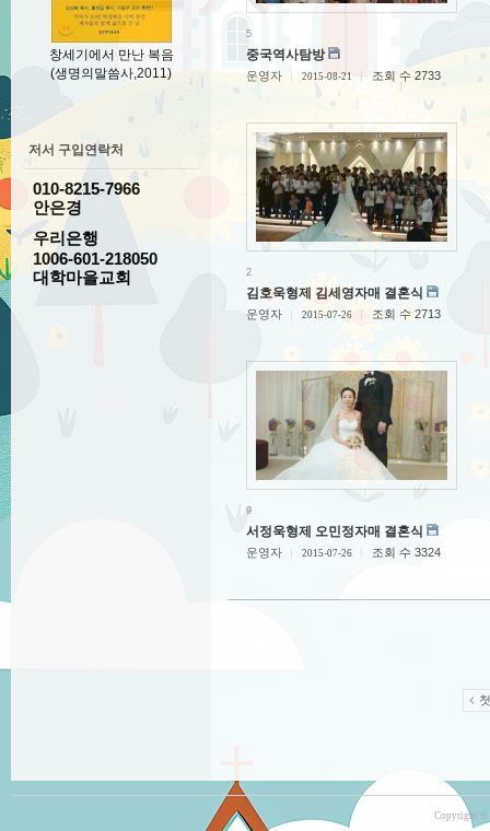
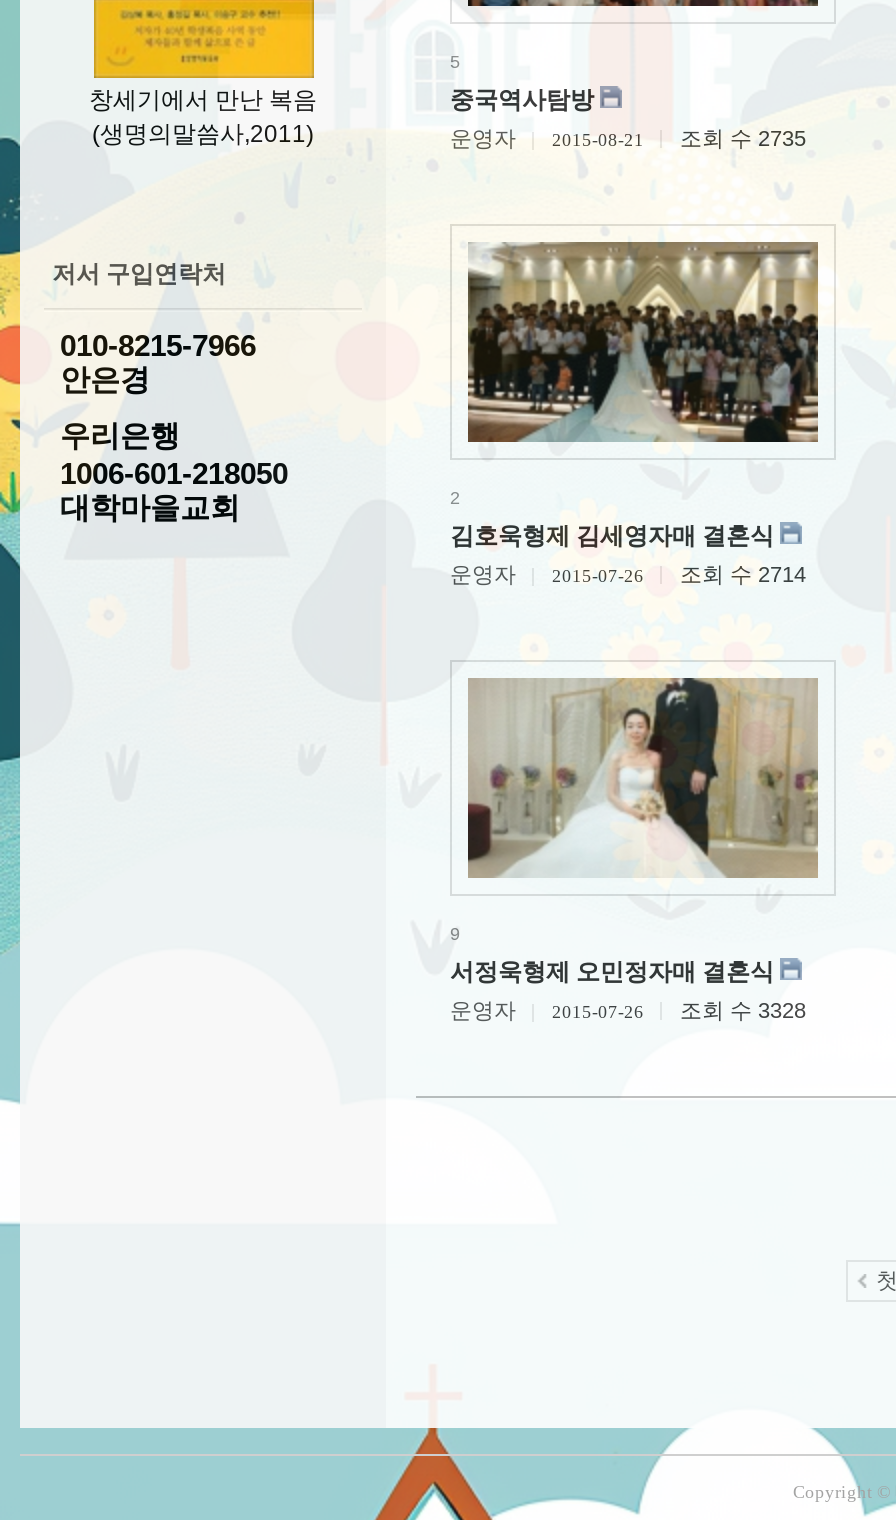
- 운영자 2015-08-21 조회 수 2733
+ 운영자 2015-08-21 조회 수 2735

- 운영자 2015-07-26 조회 수 2713
+ 운영자 2015-07-26 조회 수 2714

- 운영자 2015-07-26 조회 수 3324
+ 운영자 2015-07-26 조회 수 3328
